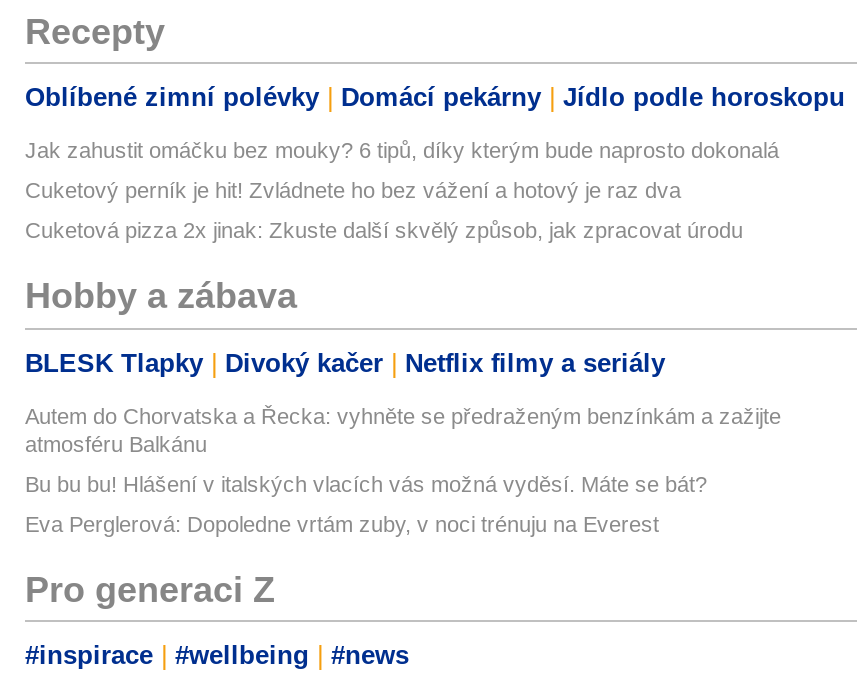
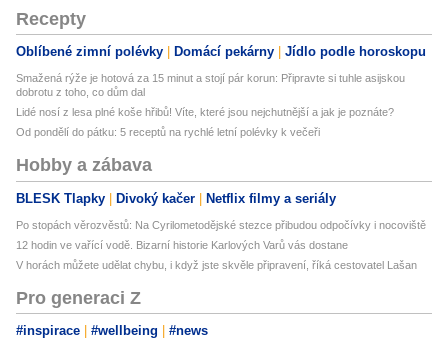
- Jak zahustit omáčku bez mouky? 6 tipů, díky kterým bude naprosto dokonalá
+ Smažená rýže je hotová za 15 minut a stojí pár korun: Připravte si tuhle asijskou
+ dobrotu z toho, co dům dal

- Cuketový perník je hit! Zvládnete ho bez vážení a hotový je raz dva
+ Lidé nosí z lesa plné koše hřibů! Víte, které jsou nejchutnější a jak je poznáte?

- Cuketová pizza 2x jinak: Zkuste další skvělý způsob, jak zpracovat úrodu
+ Od pondělí do pátku: 5 receptů na rychlé letní polévky k večeři

- Autem do Chorvatska a Řecka: vyhněte se předraženým benzínkám a zažijte
- atmosféru Balkánu
+ Po stopách věrozvěstů: Na Cyrilometodějské stezce přibudou odpočívky i nocoviště

- Bu bu bu! Hlášení v italských vlacích vás možná vyděsí. Máte se bát?
+ 12 hodin ve vařící vodě. Bizarní historie Karlových Varů vás dostane

- Eva Perglerová: Dopoledne vrtám zuby, v noci trénuju na Everest
+ V horách můžete udělat chybu, i když jste skvěle připravení, říká cestovatel Lašan
